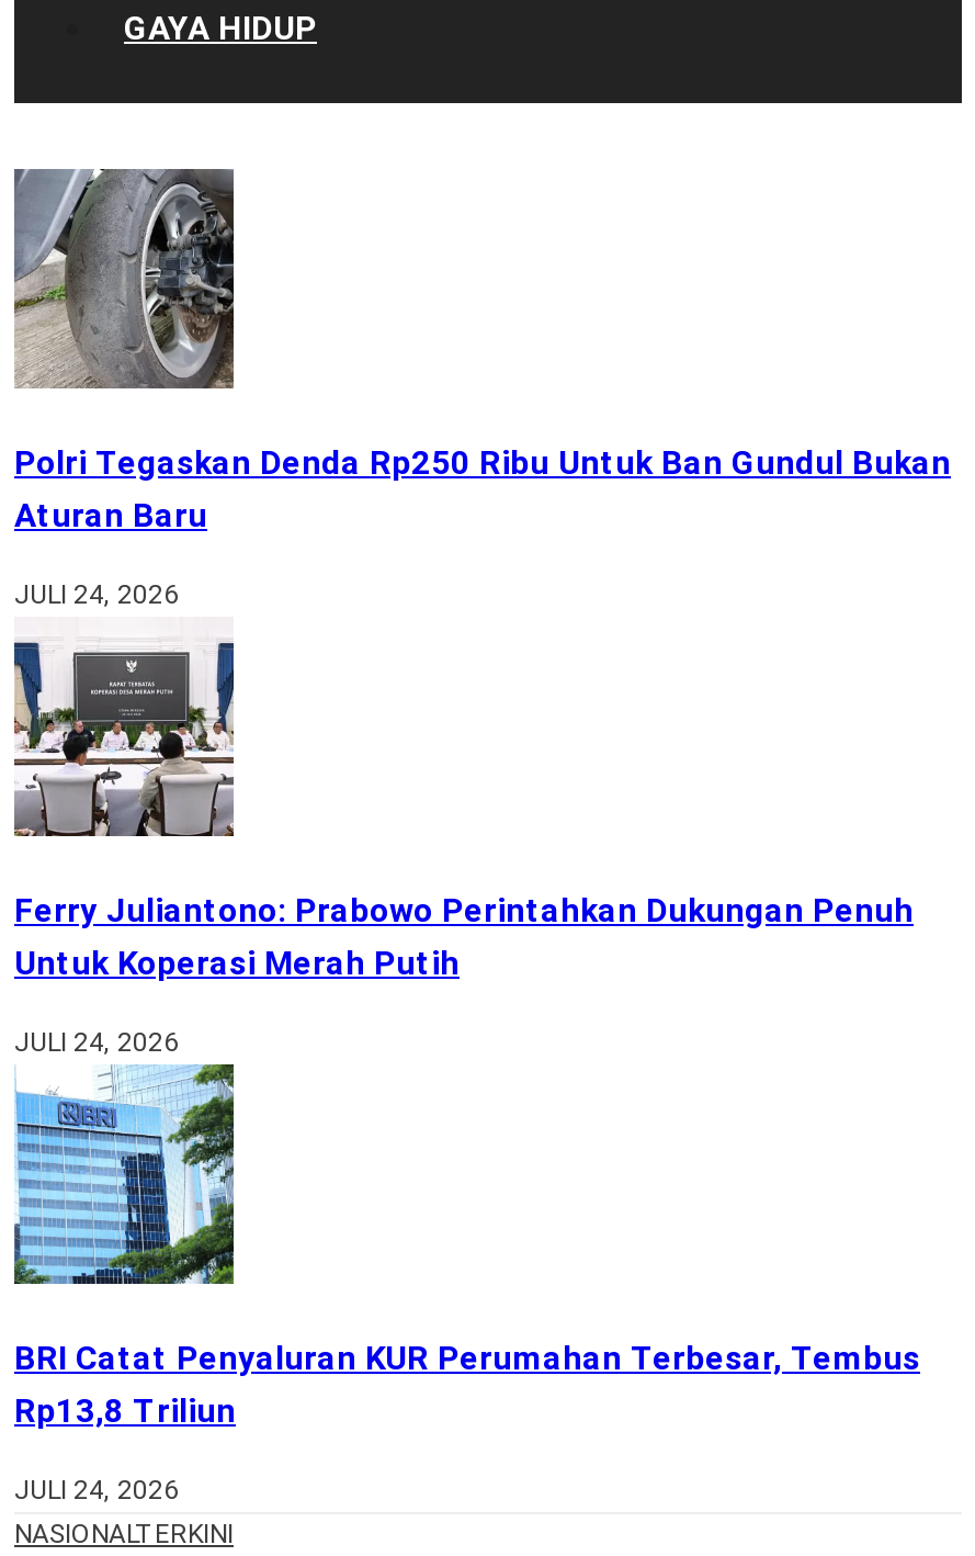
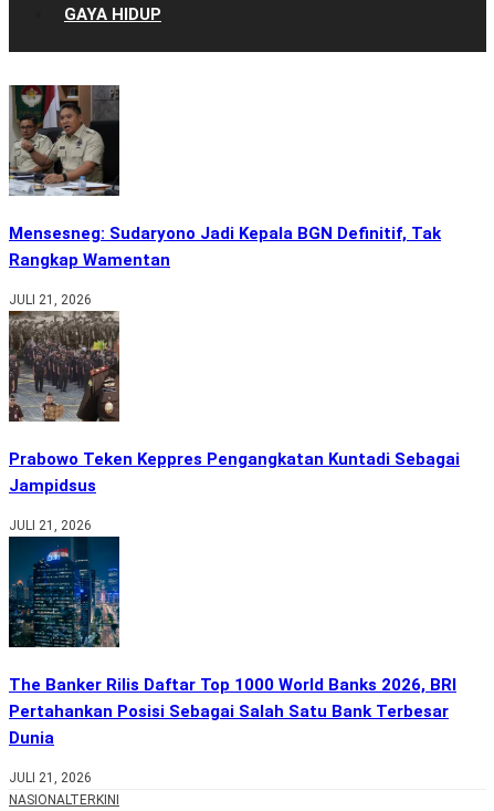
- [image]
- Polri Tegaskan Denda Rp250 Ribu Untuk Ban Gundul Bukan
- Aturan Baru
+ [image]
+ Mensesneg: Sudaryono Jadi Kepala BGN Definitif, Tak
+ Rangkap Wamentan

- JULI 24, 2026
+ JULI 21, 2026

- [image]
- Ferry Juliantono: Prabowo Perintahkan Dukungan Penuh
- Untuk Koperasi Merah Putih
+ [image]
+ Prabowo Teken Keppres Pengangkatan Kuntadi Sebagai
+ Jampidsus

- JULI 24, 2026
+ JULI 21, 2026

- [image]
- BRI Catat Penyaluran KUR Perumahan Terbesar, Tembus
- Rp13,8 Triliun
+ [image]
+ The Banker Rilis Daftar Top 1000 World Banks 2026, BRI
+ Pertahankan Posisi Sebagai Salah Satu Bank Terbesar
+ Dunia

- JULI 24, 2026
+ JULI 21, 2026
